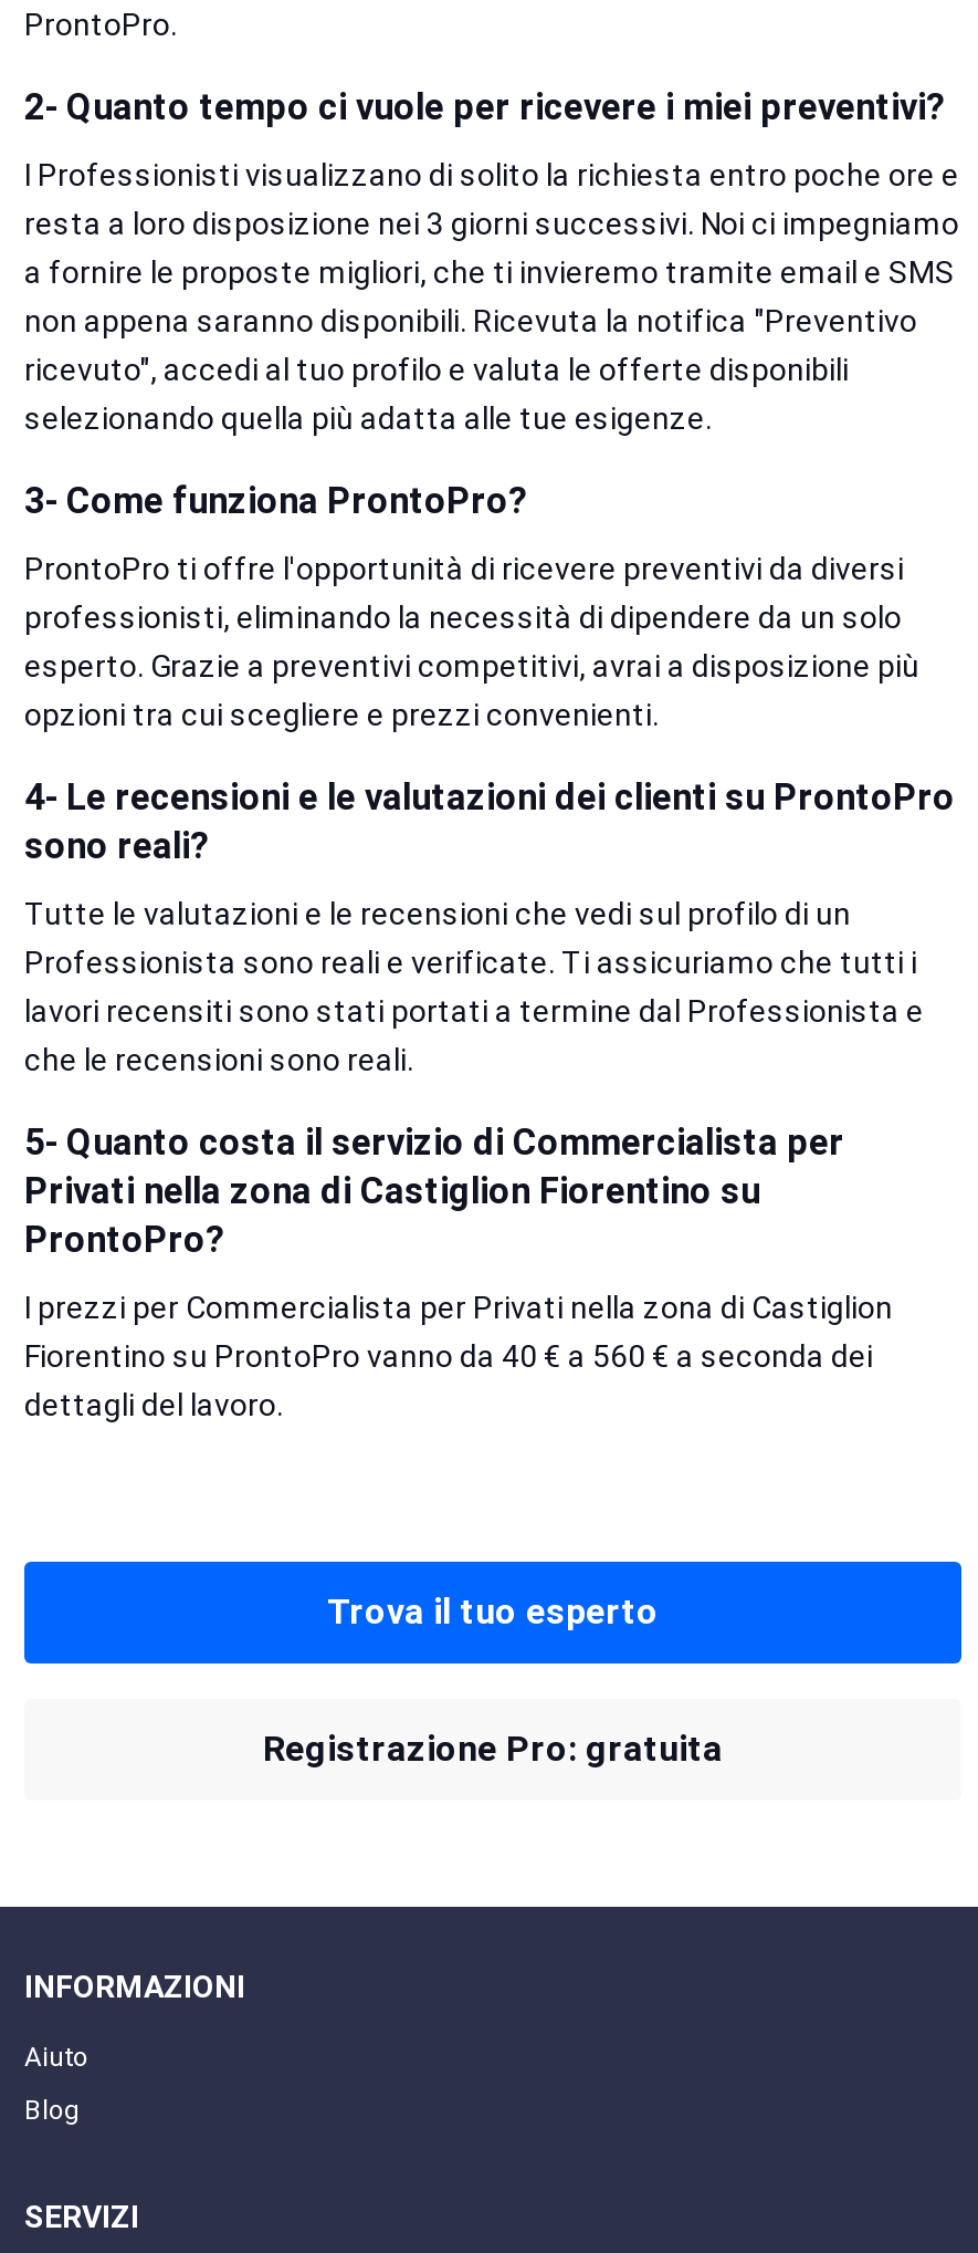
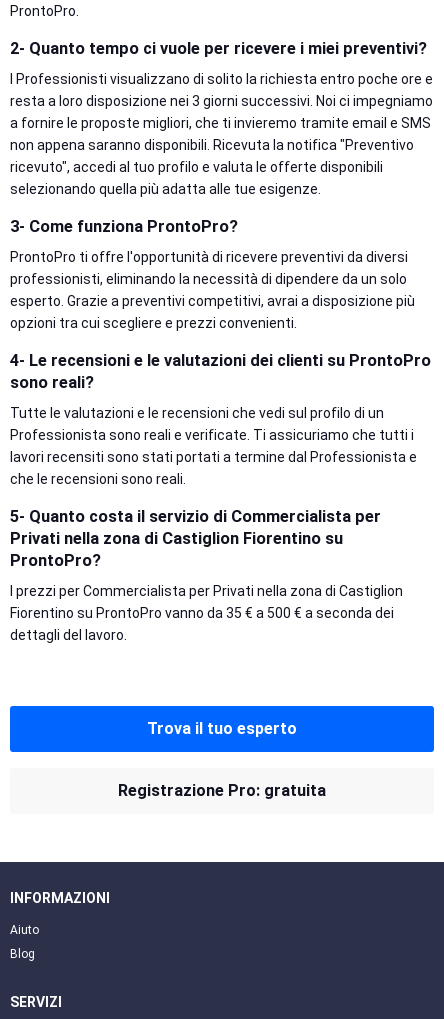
- Fiorentino su ProntoPro vanno da 40 € a 560 € a seconda dei
+ Fiorentino su ProntoPro vanno da 35 € a 500 € a seconda dei
